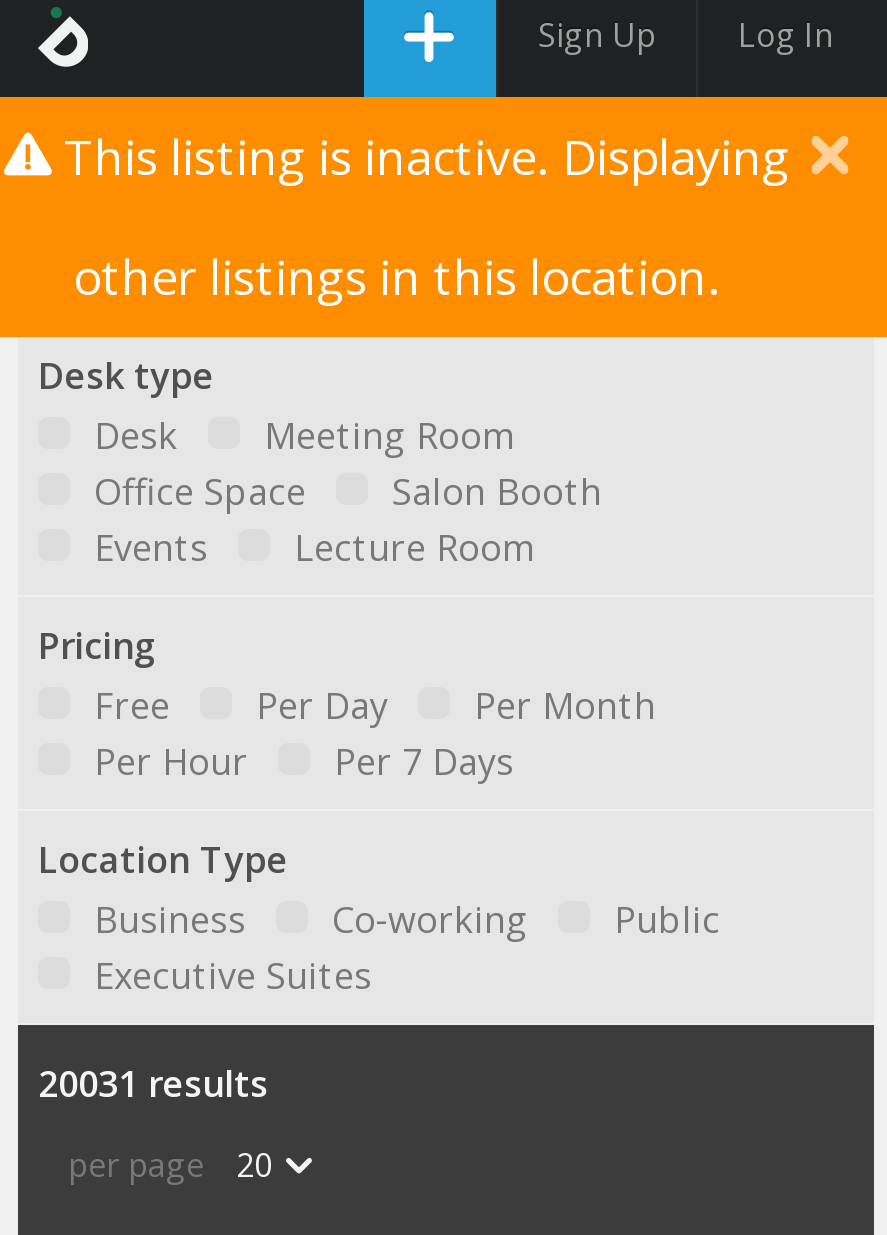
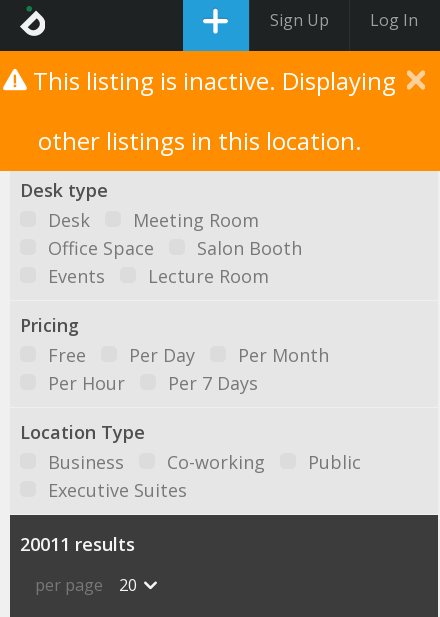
- 20031 results
+ 20011 results
